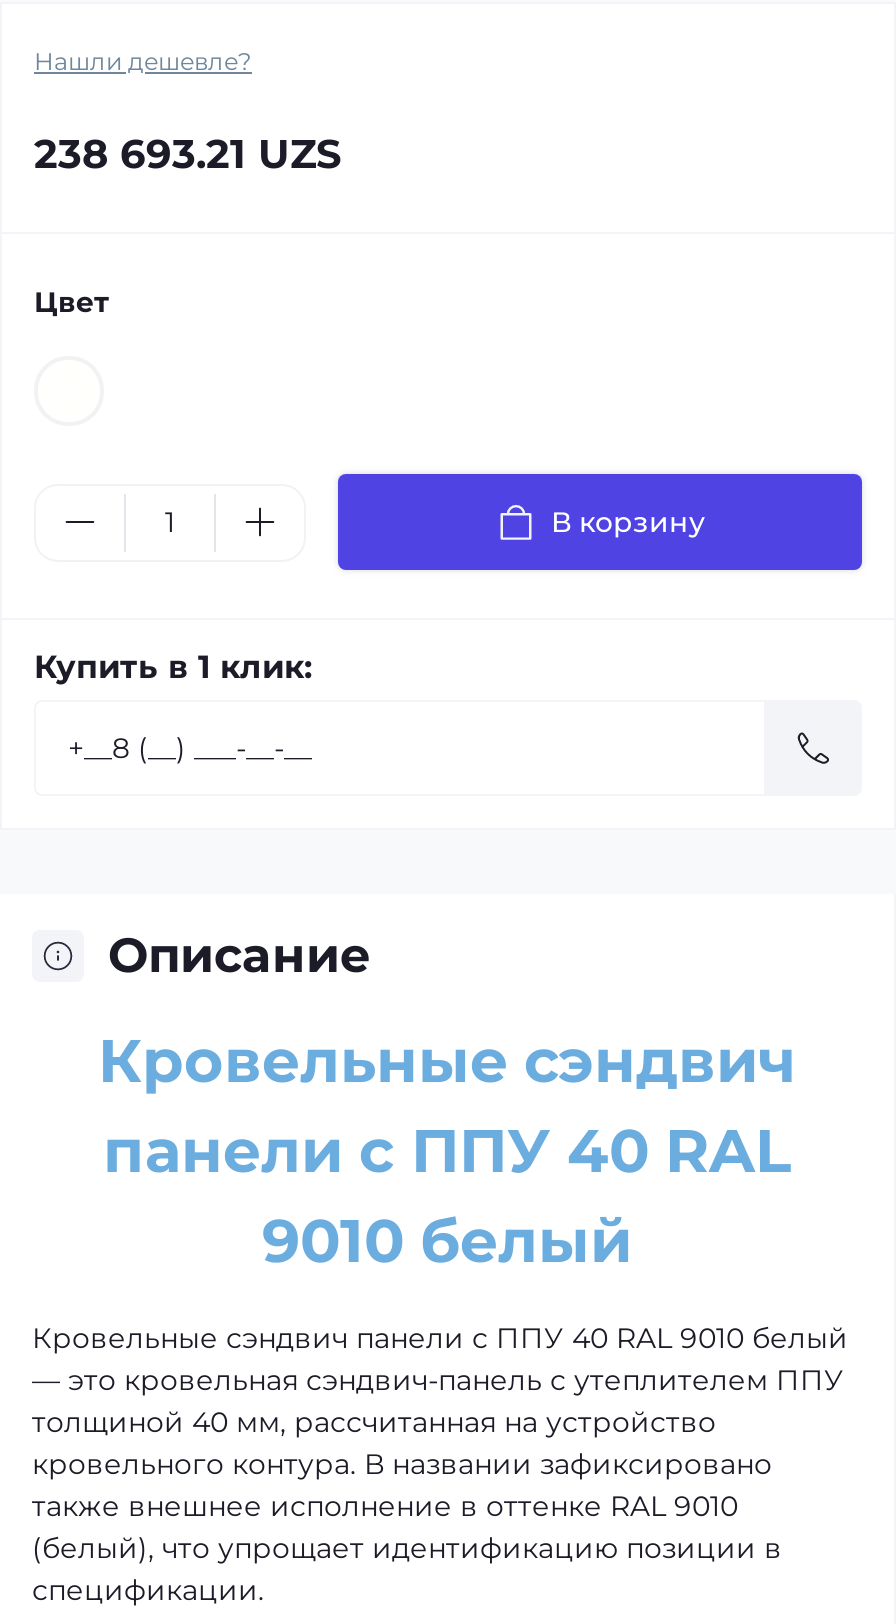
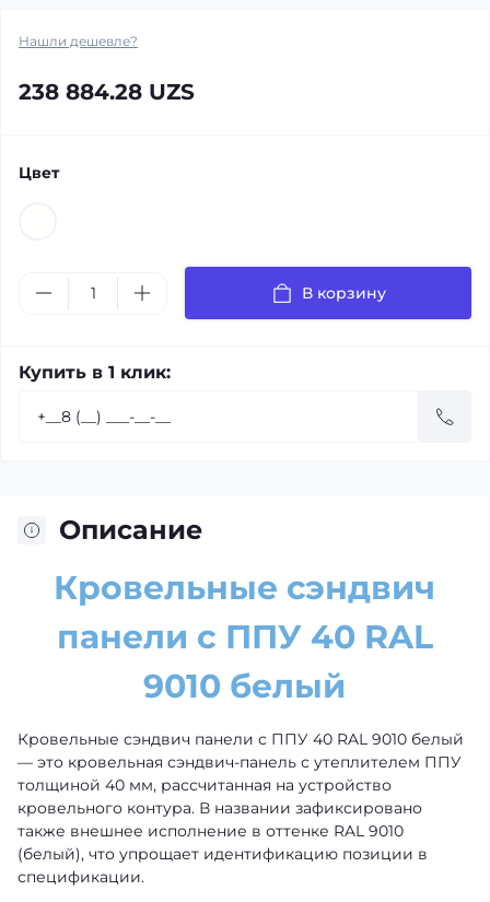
- 238 693.21 UZS
+ 238 884.28 UZS
